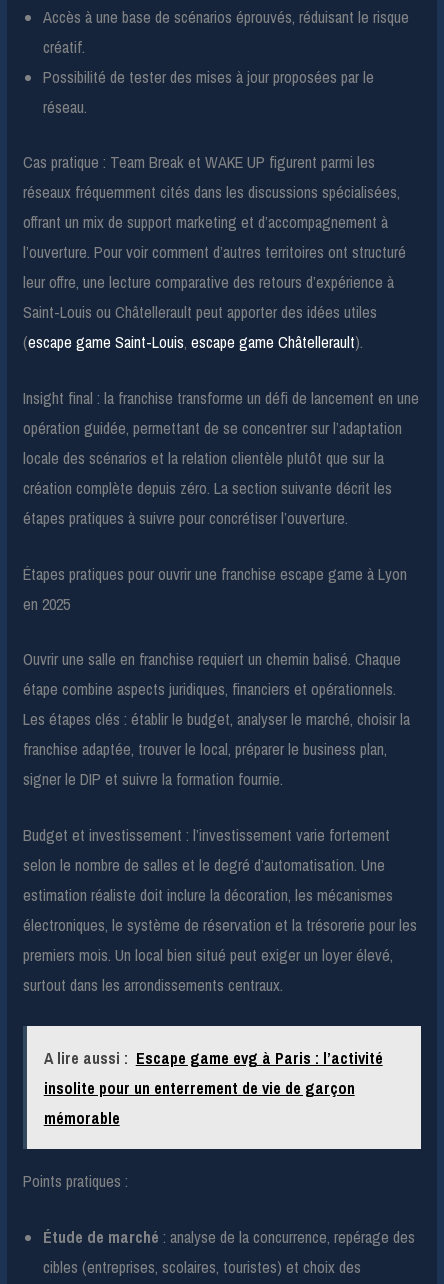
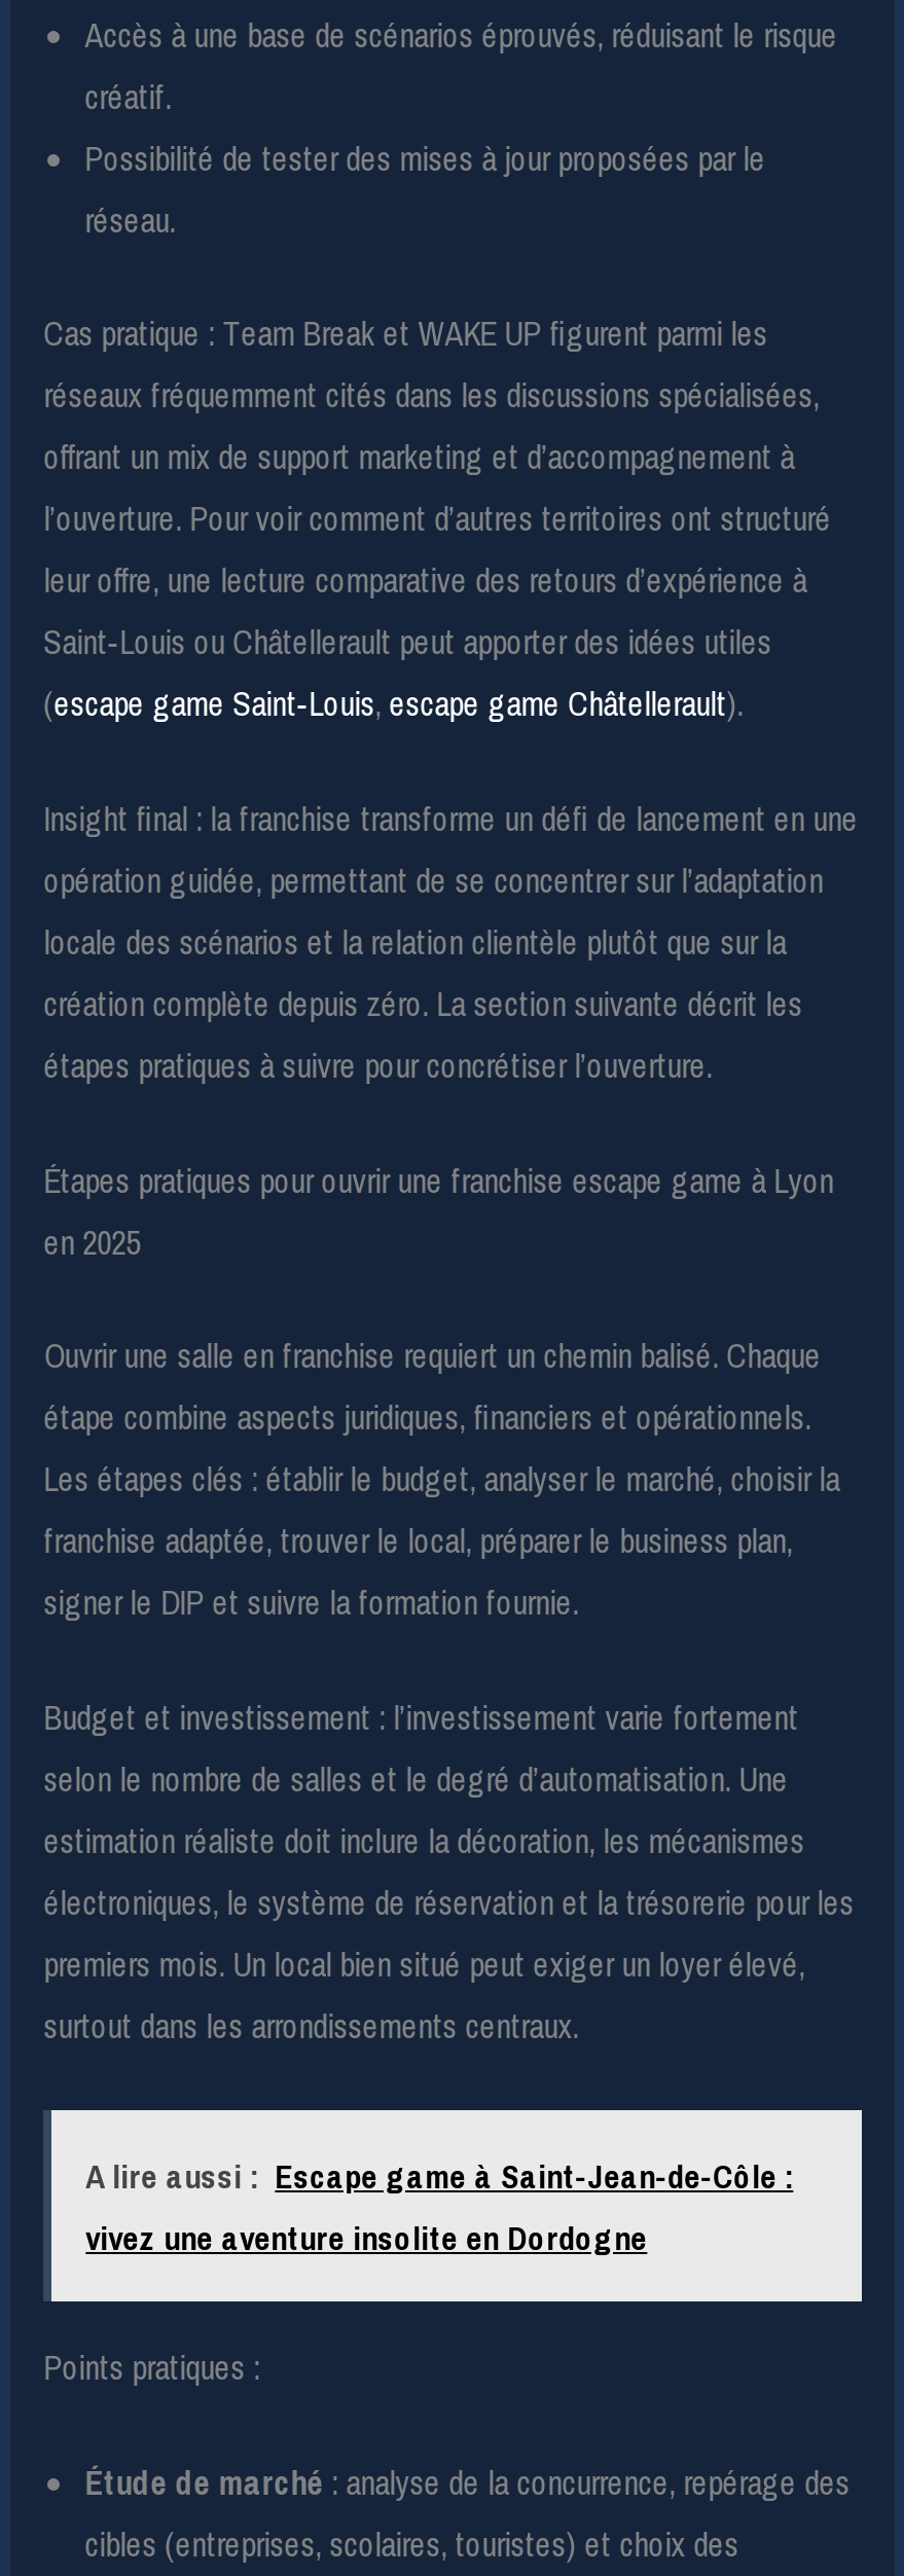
- A lire aussi : Escape game evg à Paris : l’activité
- insolite pour un enterrement de vie de garçon
- mémorable
+ A lire aussi : Escape game à Saint-Jean-de-Côle :
+ vivez une aventure insolite en Dordogne
